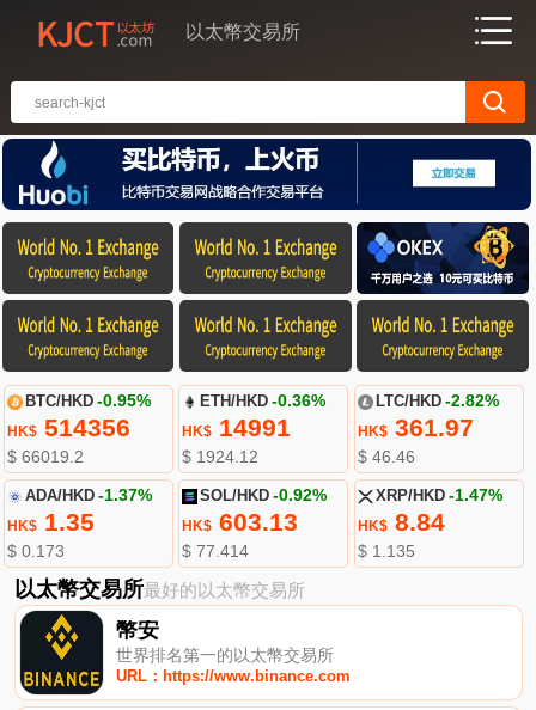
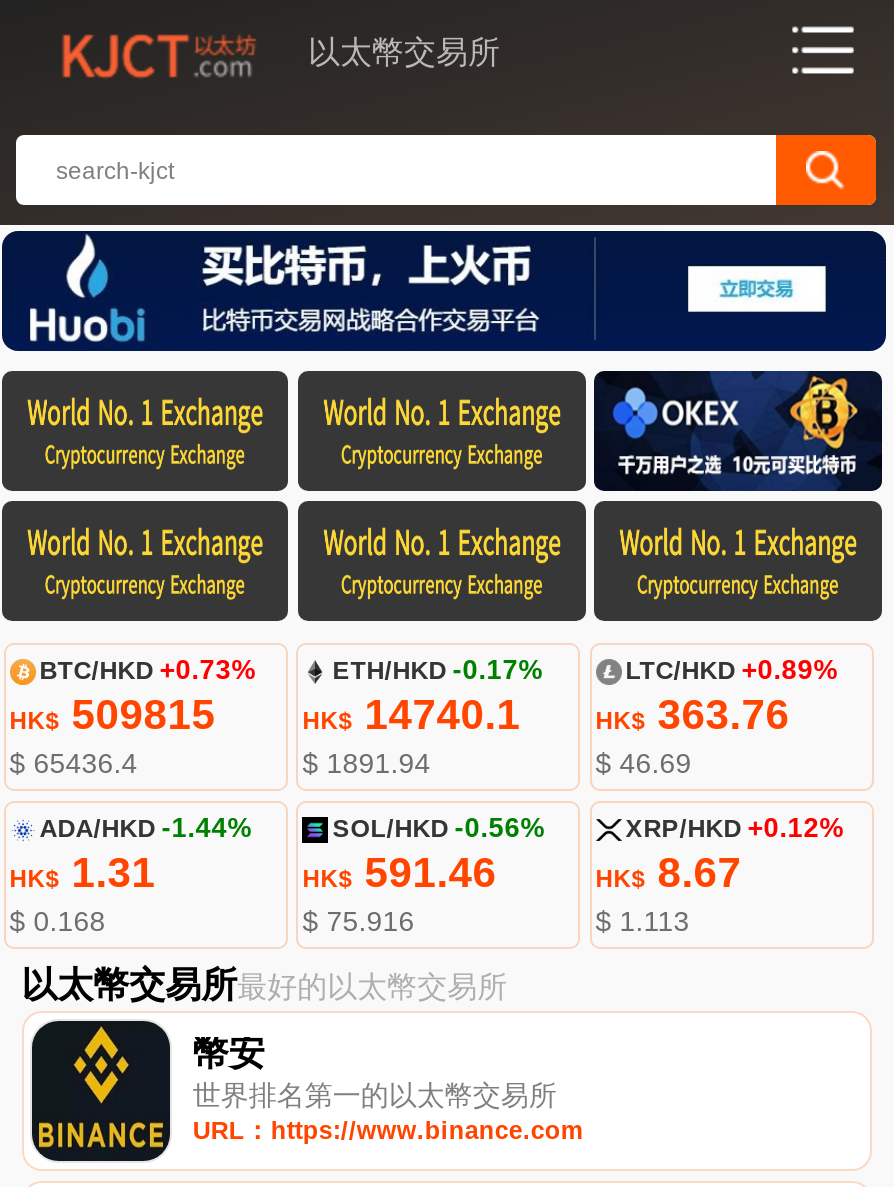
- BTC/HKD -0.95%
- HK$514356
- $ 66019.2
+ BTC/HKD +0.73%
+ HK$509815
+ $ 65436.4

- ETH/HKD -0.36%
- HK$14991
- $ 1924.12
+ ETH/HKD -0.17%
+ HK$14740.1
+ $ 1891.94

- LTC/HKD -2.82%
- HK$361.97
- $ 46.46
+ LTC/HKD +0.89%
+ HK$363.76
+ $ 46.69

- ADA/HKD -1.37%
- HK$1.35
- $ 0.173
+ ADA/HKD -1.44%
+ HK$1.31
+ $ 0.168

- SOL/HKD -0.92%
- HK$603.13
- $ 77.414
+ SOL/HKD -0.56%
+ HK$591.46
+ $ 75.916

- XRP/HKD -1.47%
- HK$8.84
- $ 1.135
+ XRP/HKD +0.12%
+ HK$8.67
+ $ 1.113
